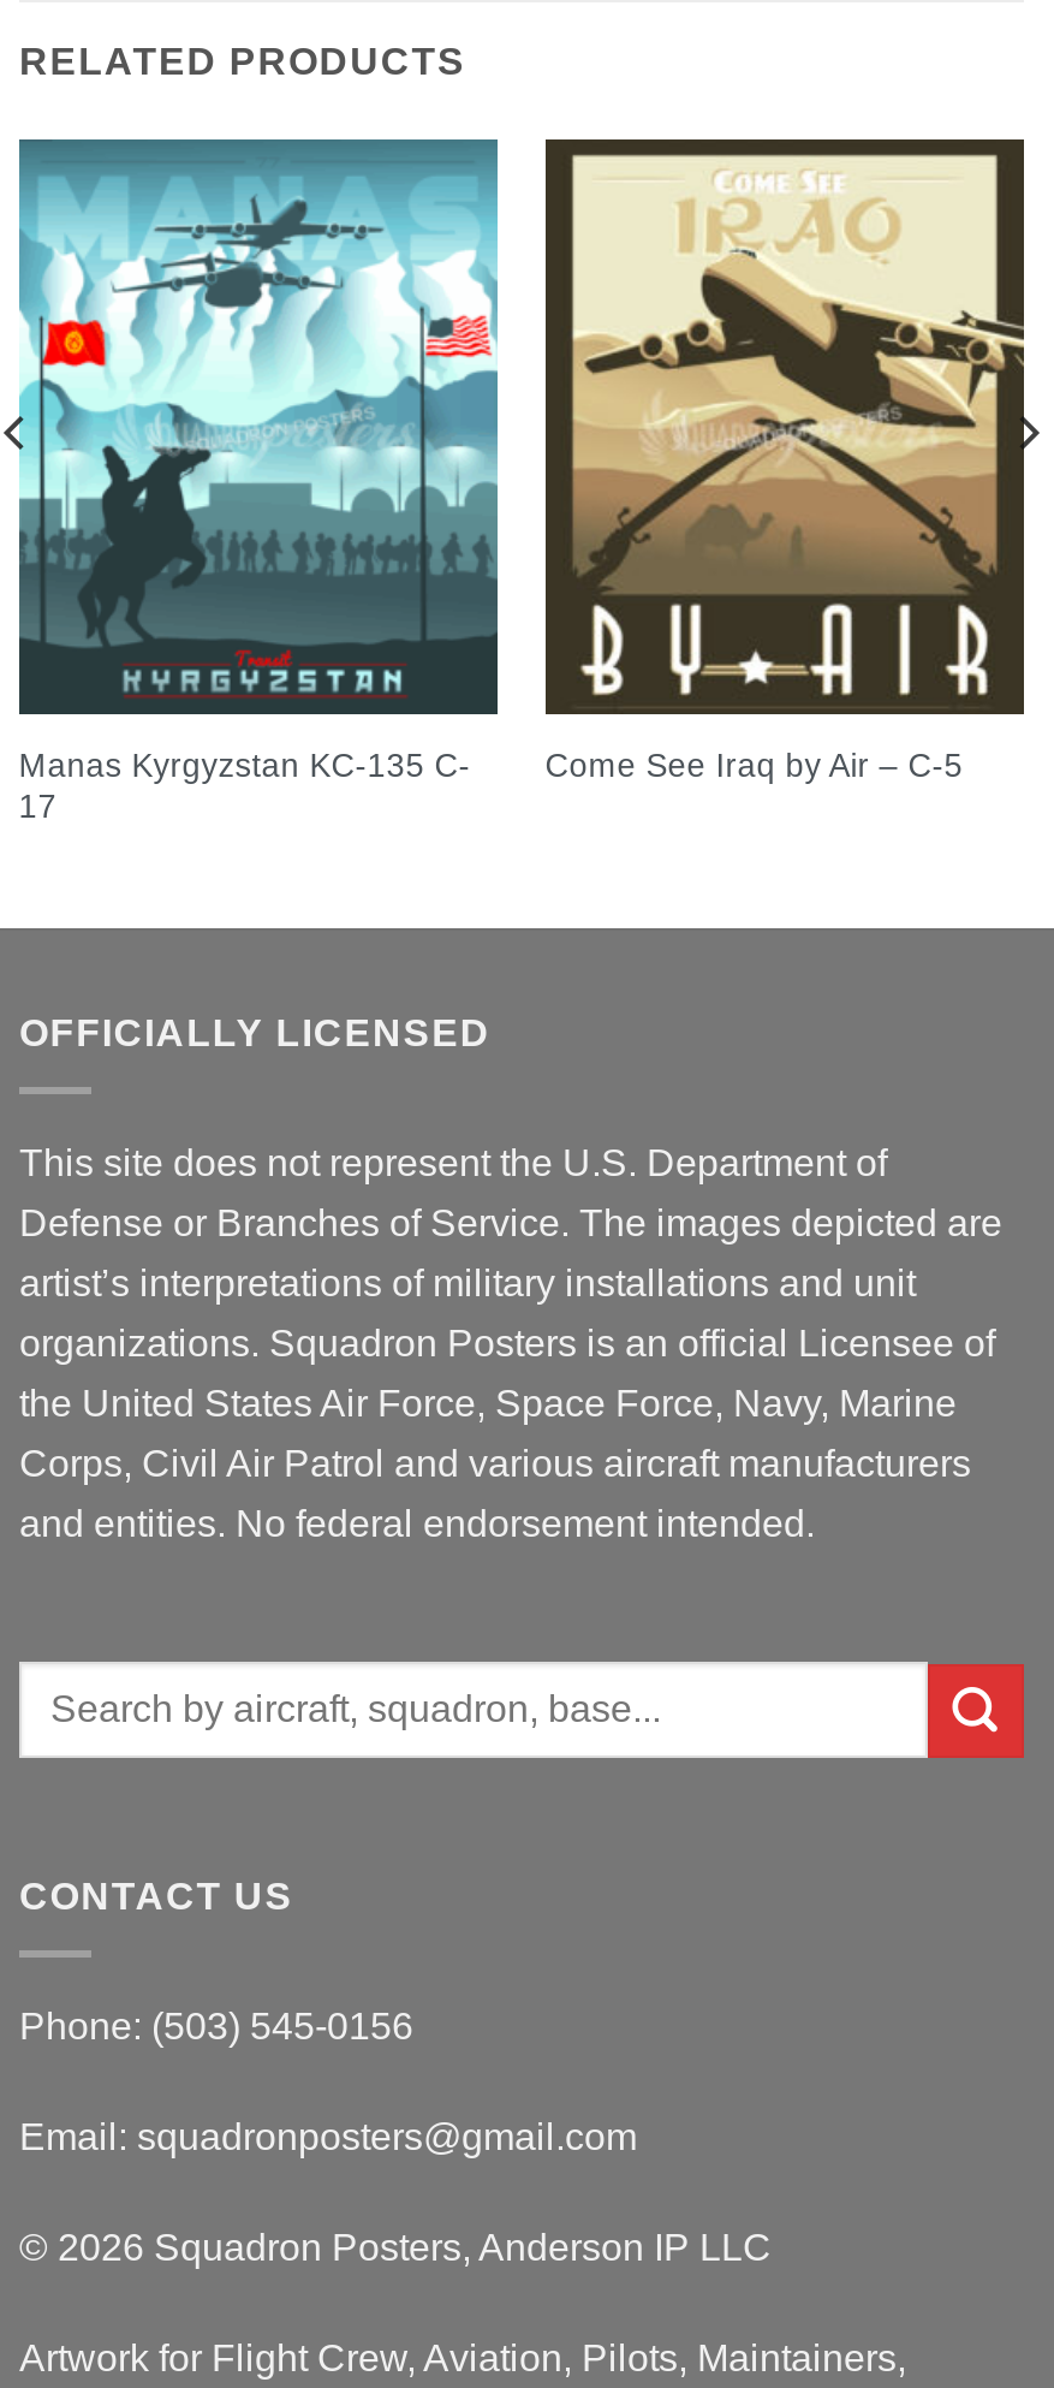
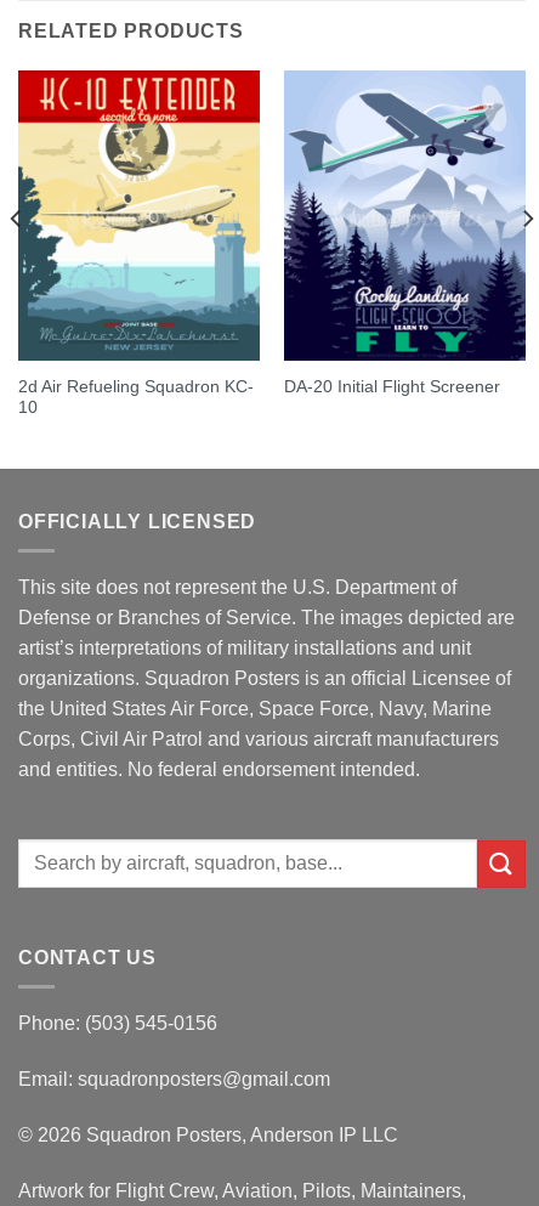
- [image]
- Manas Kyrgyzstan KC-135 C-
- 17
+ [image]
+ 2d Air Refueling Squadron KC-
+ 10

- [image]
- Come See Iraq by Air – C-5
+ [image]
+ DA-20 Initial Flight Screener
